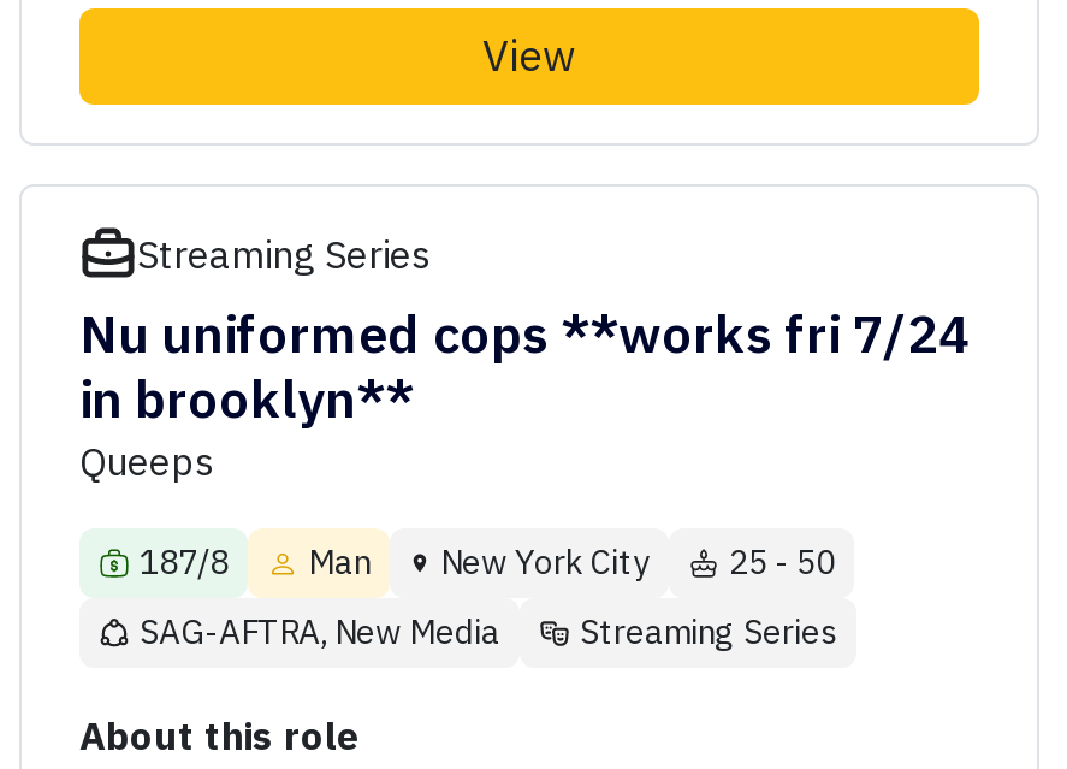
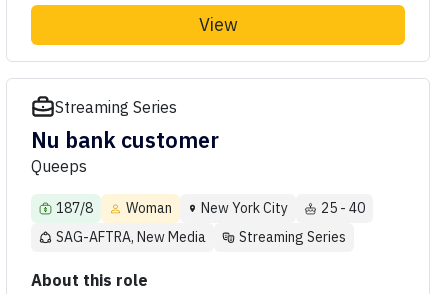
- Nu uniformed cops **works fri 7/24
- in brooklyn**
+ Nu bank customer

- Man
+ Woman

- 25 - 50
+ 25 - 40
